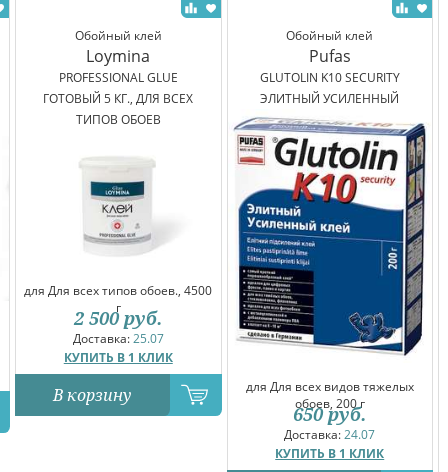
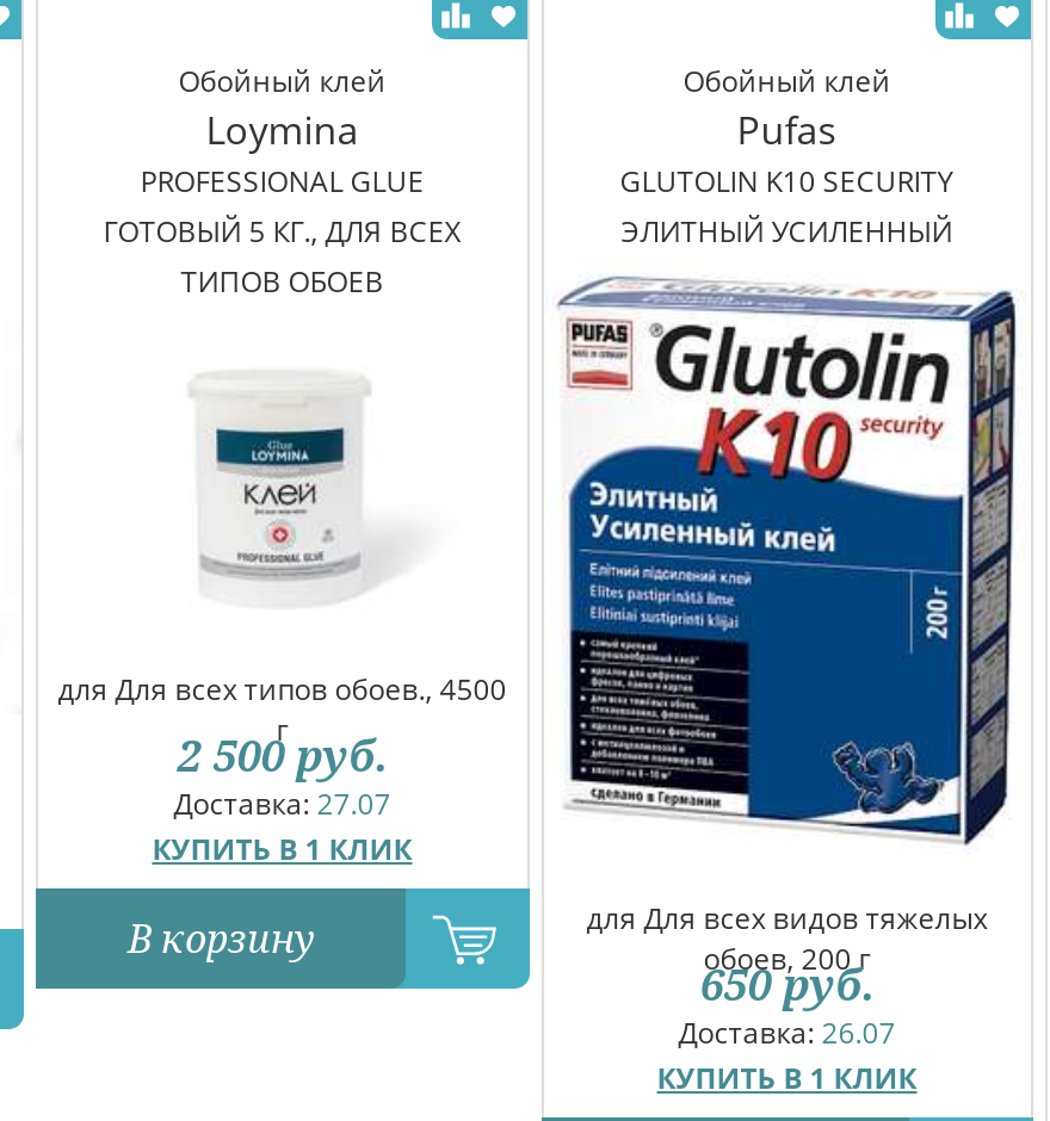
- Доставка: 25.07
+ Доставка: 27.07

- Доставка: 24.07
+ Доставка: 26.07
